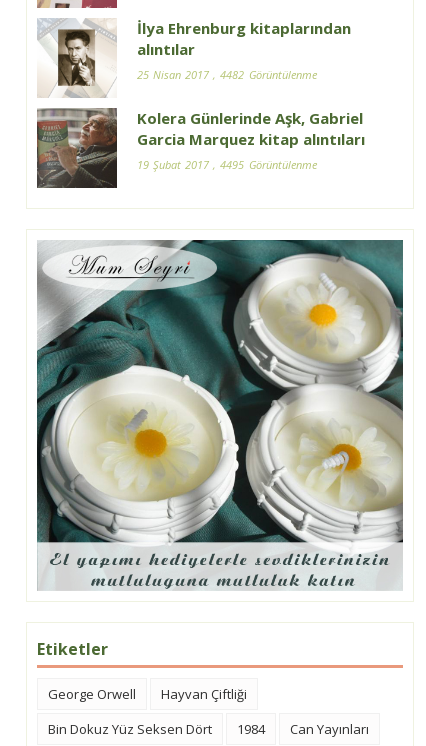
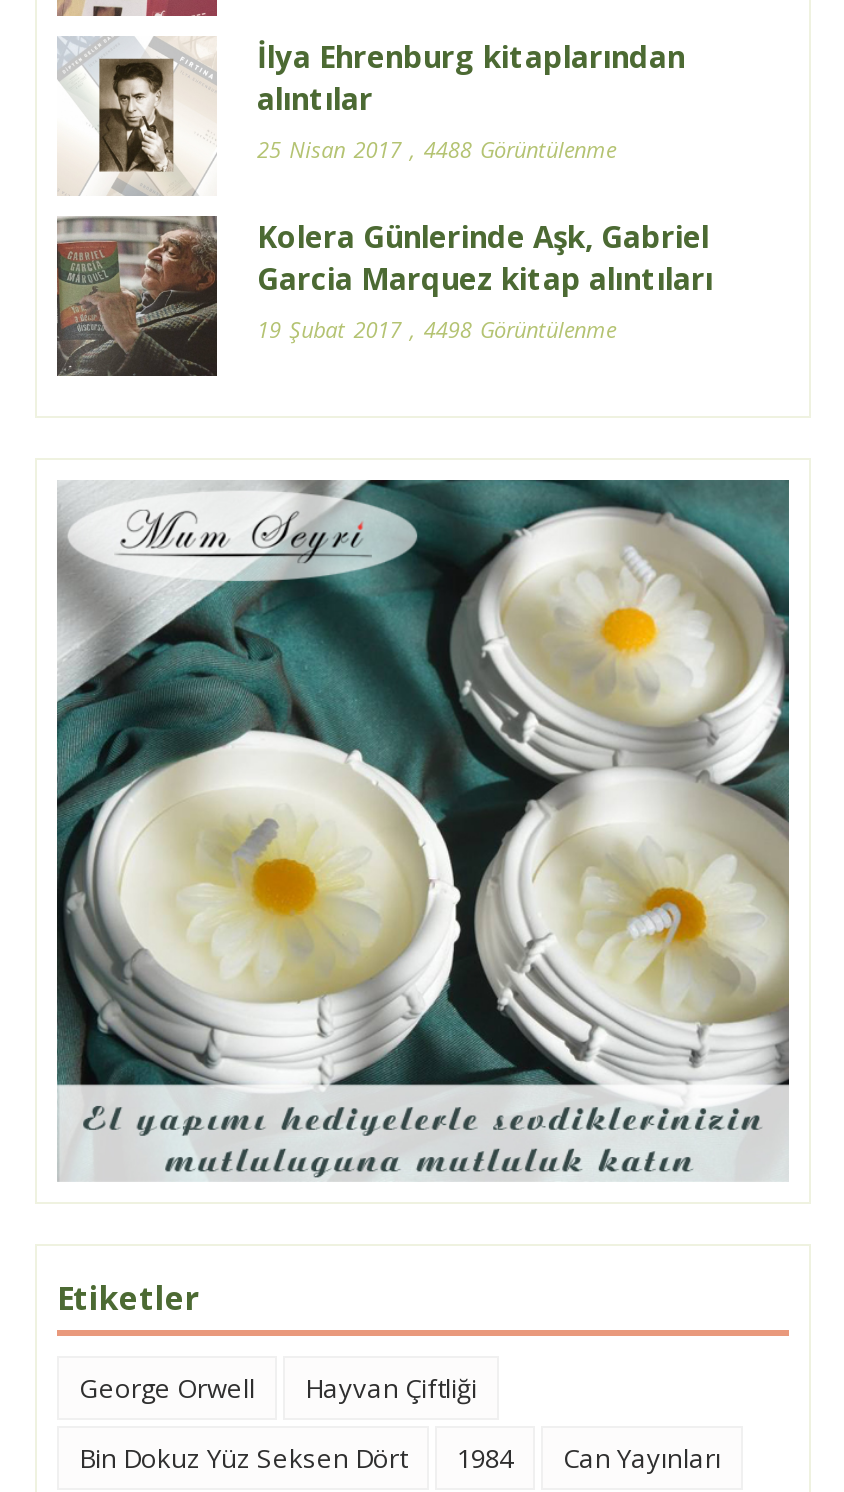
- 25 Nisan 2017, 4482 Görüntülenme
+ 25 Nisan 2017, 4488 Görüntülenme

- 19 Şubat 2017, 4495 Görüntülenme
+ 19 Şubat 2017, 4498 Görüntülenme
